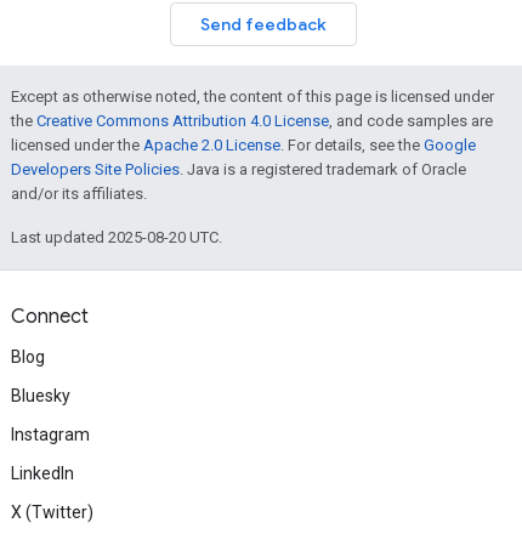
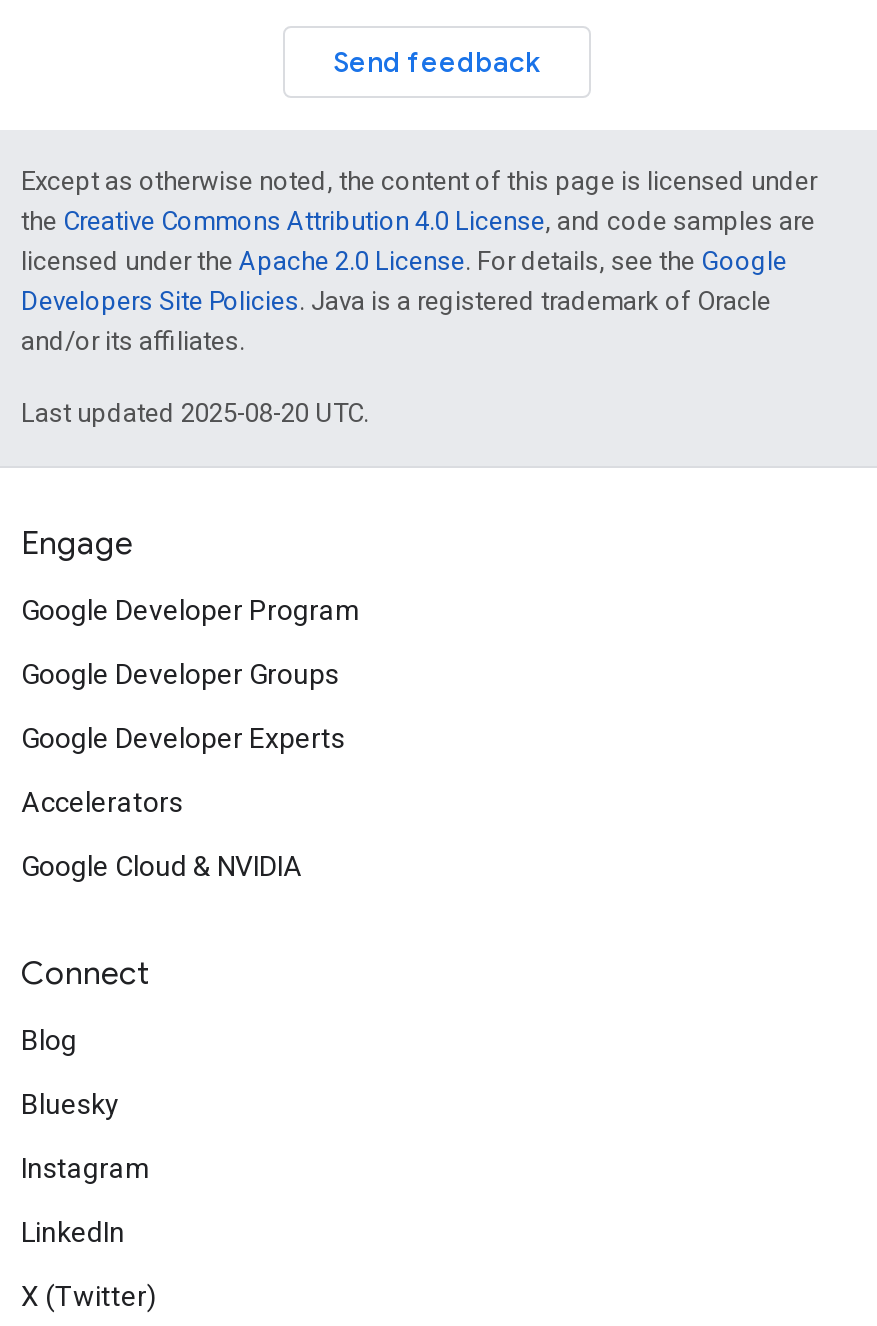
+ Engage
+ Google Developer Program
+ Google Developer Groups
+ Google Developer Experts
+ Accelerators
+ Google Cloud & NVIDIA
